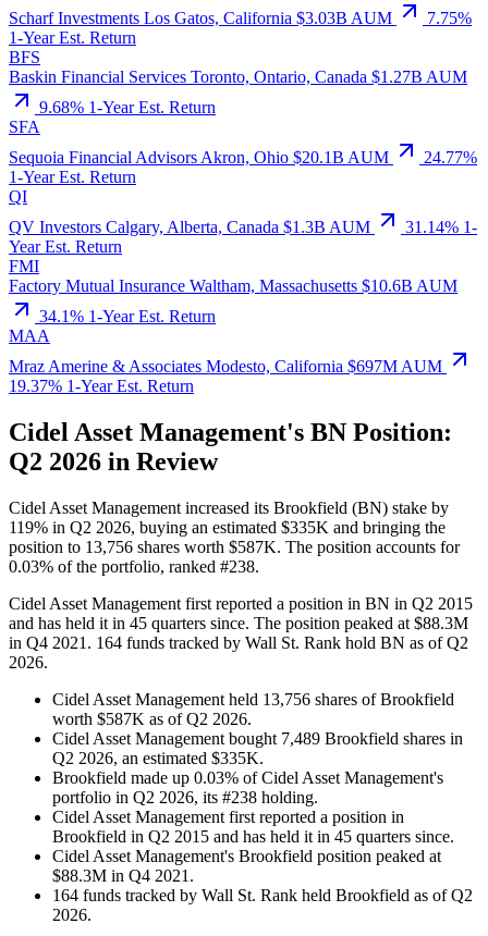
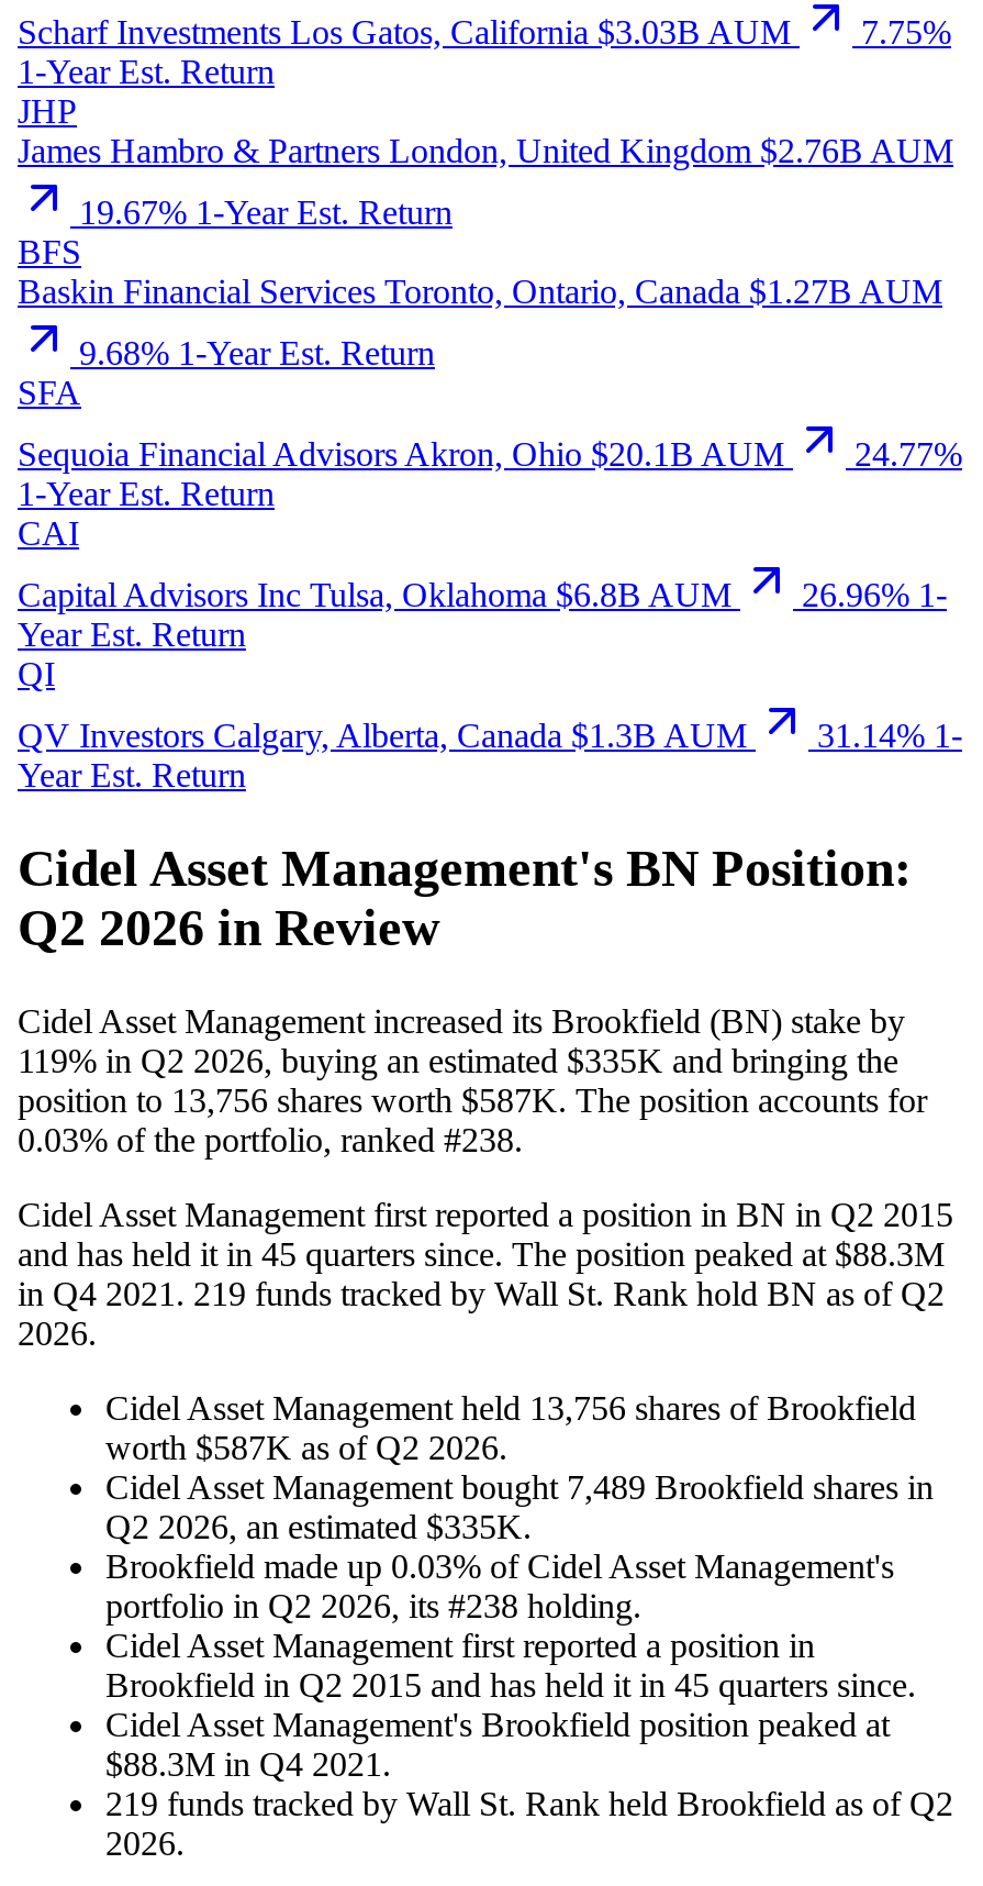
+ JHP
+ James Hambro & Partners London, United Kingdom $2.76B AUM
+ 19.67% 1-Year Est. Return

moved down: BFS | Baskin Financial Services Toronto, Ontario, Canada $1.27B AUM | 9.68% 1-Year Est. Return | SFA | Sequoia Financial Advisors Akron, Ohio $20.1B AUM | 24.77% | 1-Year Est. Return

+ CAI
+ Capital Advisors Inc Tulsa, Oklahoma $6.8B AUM
+ 26.96% 1-
+ Year Est. Return

moved down: QI | QV Investors Calgary, Alberta, Canada $1.3B AUM | 31.14% 1- | Year Est. Return

- FMI
- Factory Mutual Insurance Waltham, Massachusetts $10.6B AUM
- 34.1% 1-Year Est. Return
- MAA
- Mraz Amerine & Associates Modesto, California $697M AUM
- 19.37% 1-Year Est. Return

- in Q4 2021. 164 funds tracked by Wall St. Rank hold BN as of Q2
+ in Q4 2021. 219 funds tracked by Wall St. Rank hold BN as of Q2

- 164 funds tracked by Wall St. Rank held Brookfield as of Q2
+ 219 funds tracked by Wall St. Rank held Brookfield as of Q2
